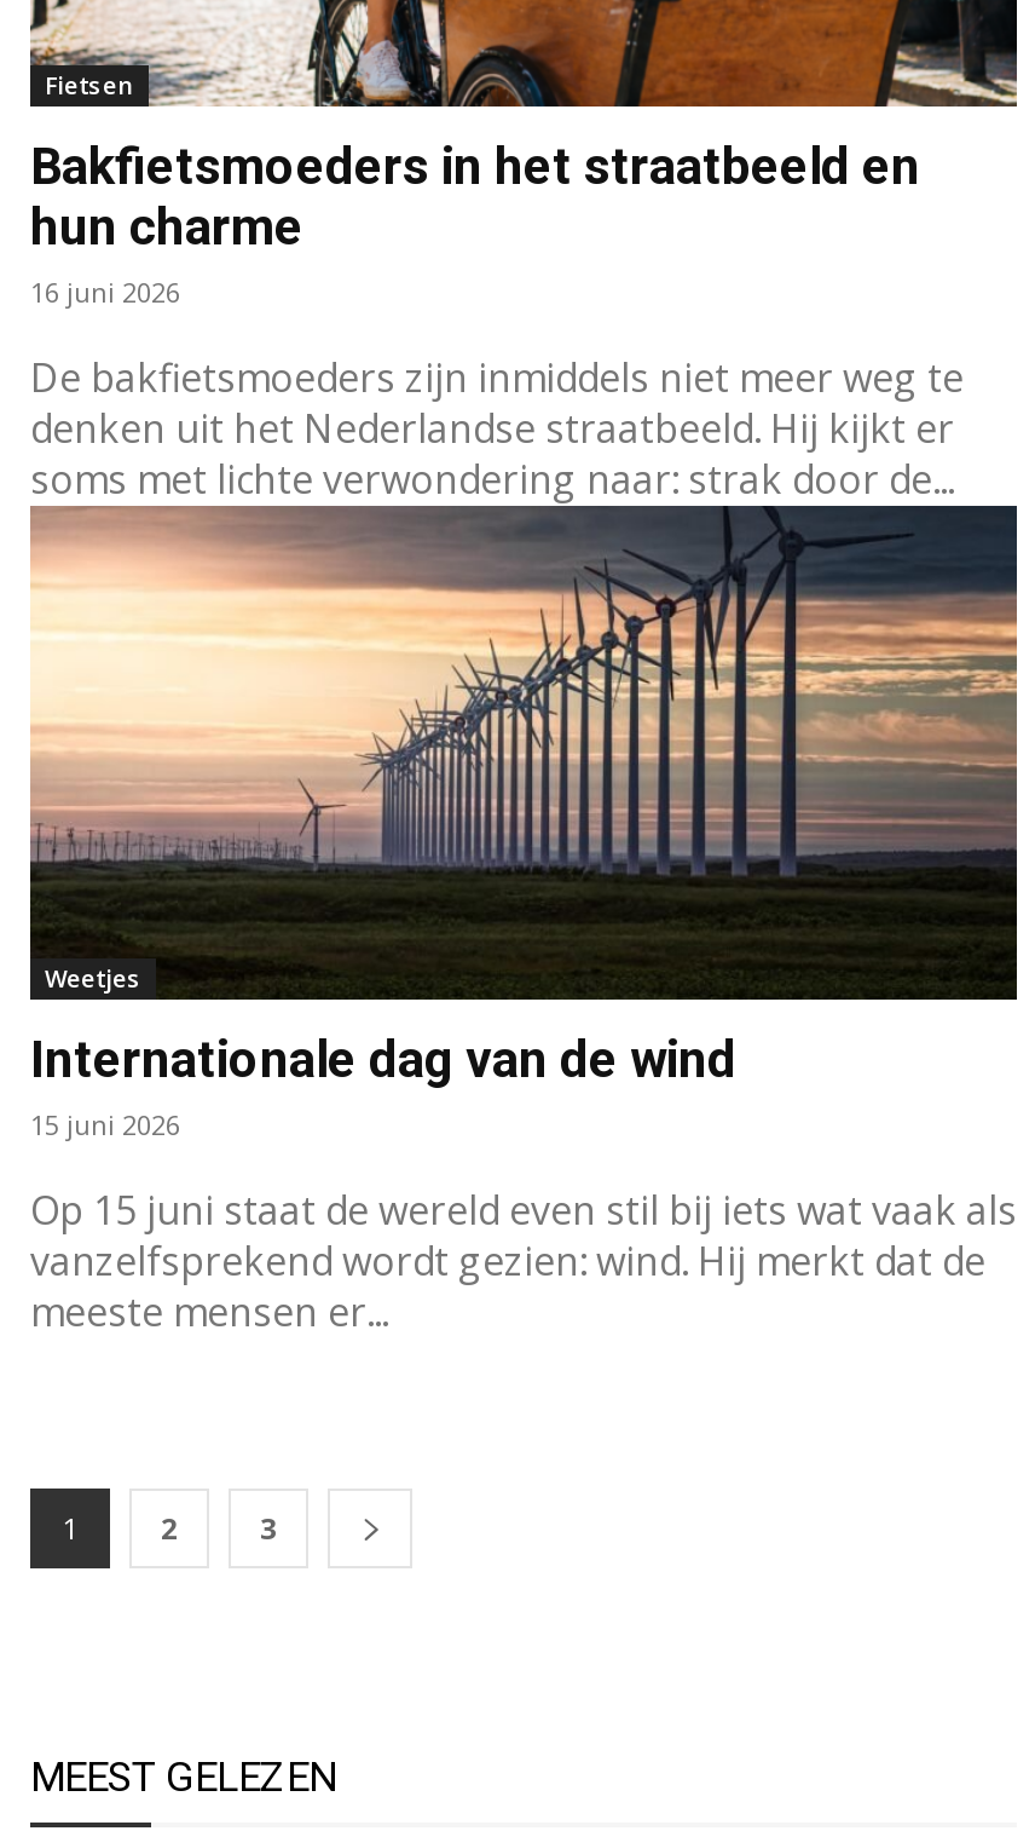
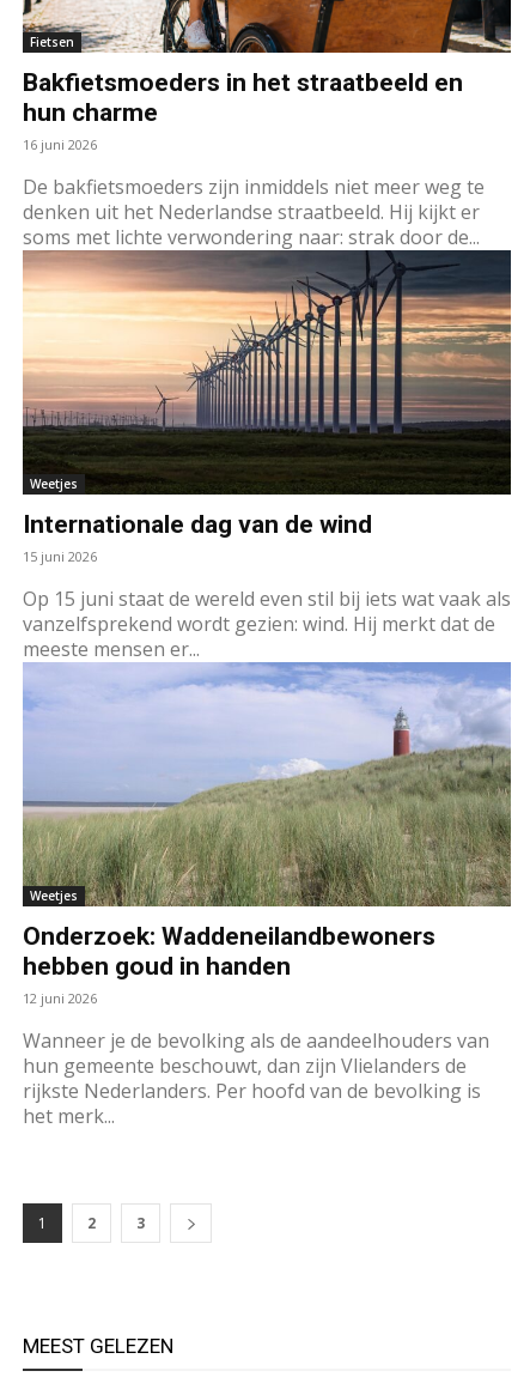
+ [image]
+ Weetjes
+ Onderzoek: Waddeneilandbewoners
+ hebben goud in handen
+ 12 juni 2026
+ Wanneer je de bevolking als de aandeelhouders van
+ hun gemeente beschouwt, dan zijn Vlielanders de
+ rijkste Nederlanders. Per hoofd van de bevolking is
+ het merk...
